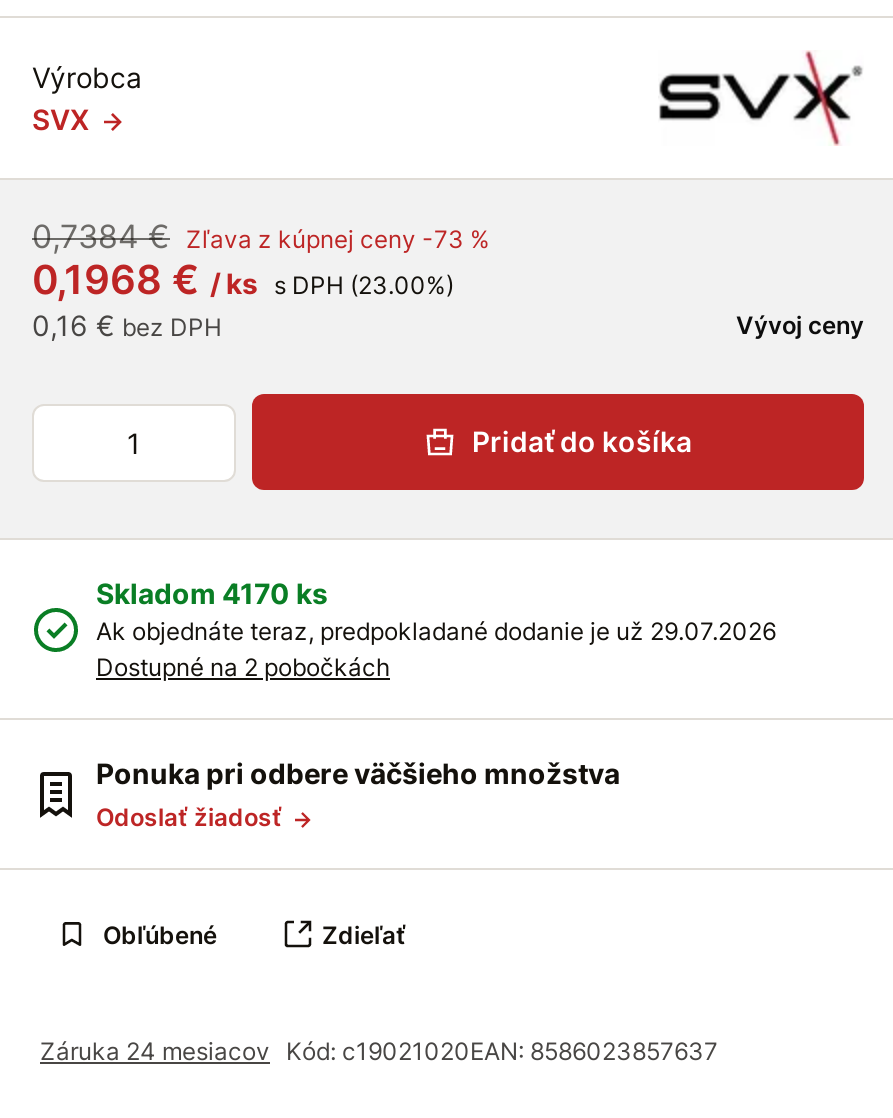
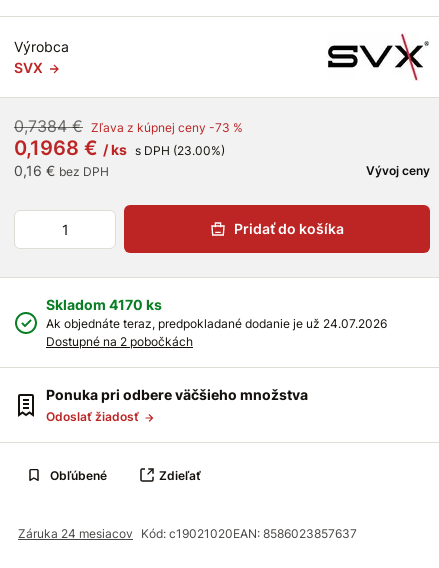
- Ak objednáte teraz, predpokladané dodanie je už 29.07.2026
+ Ak objednáte teraz, predpokladané dodanie je už 24.07.2026
